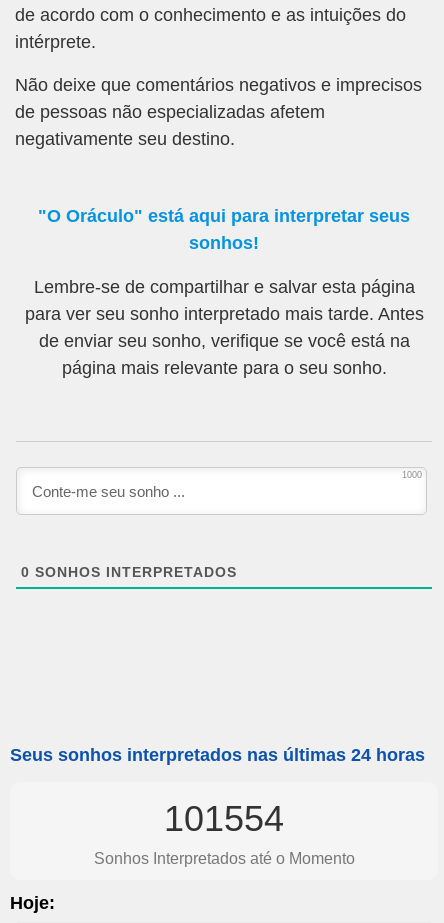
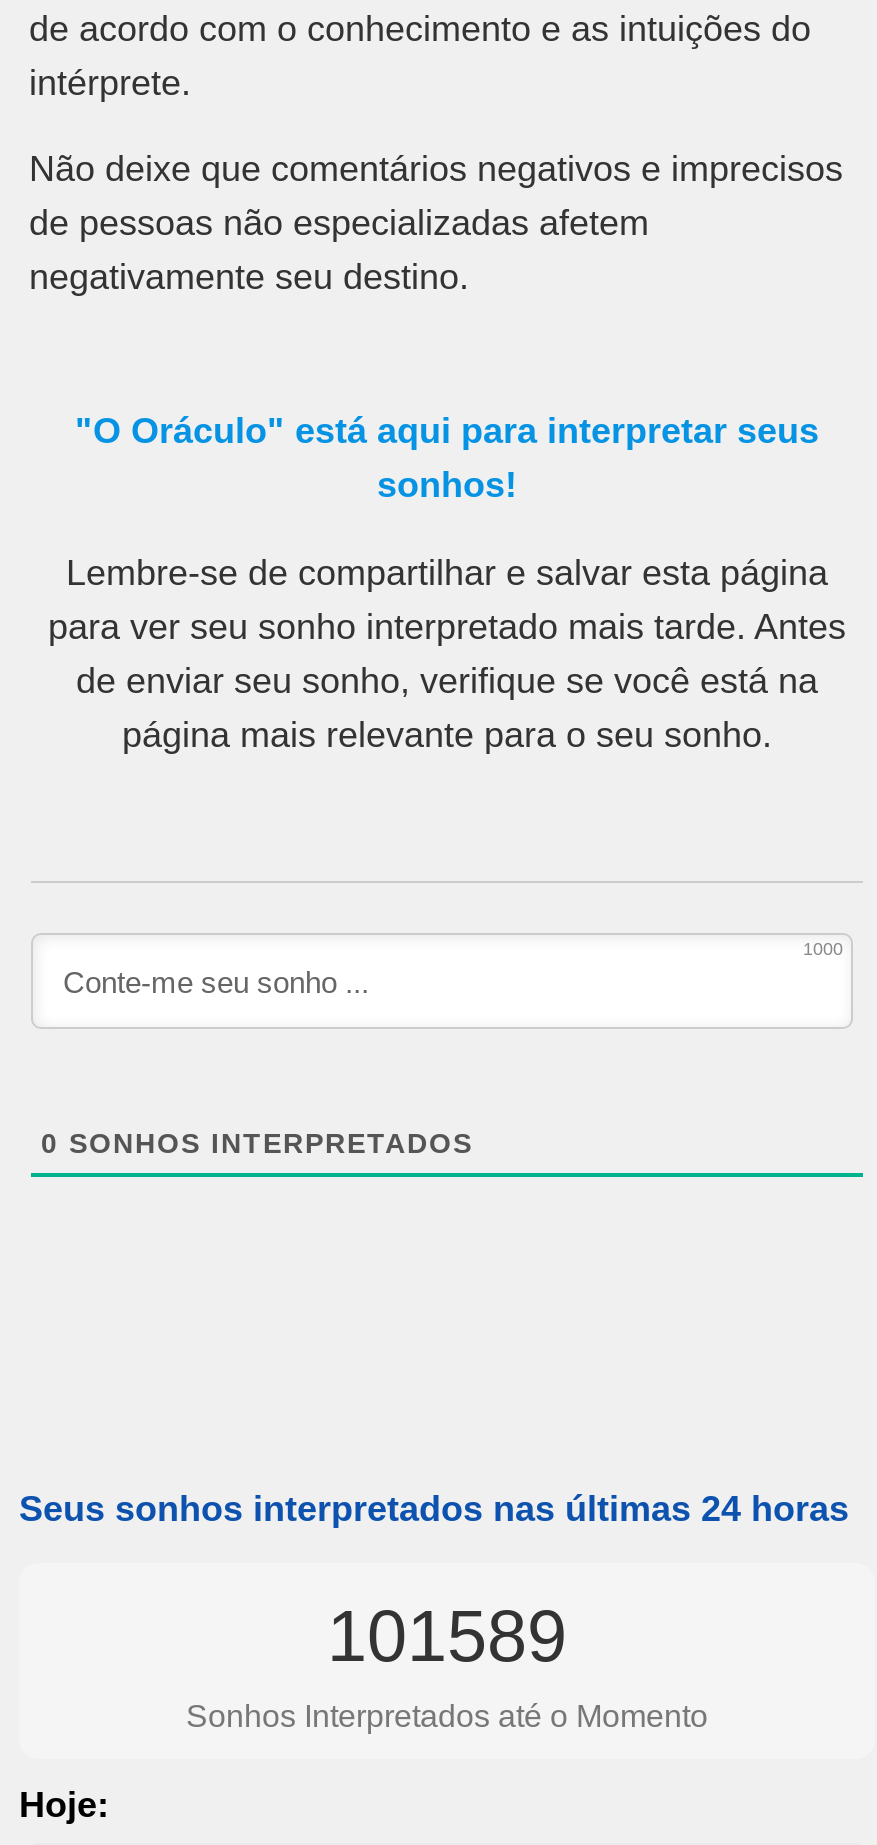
- 101554
+ 101589
